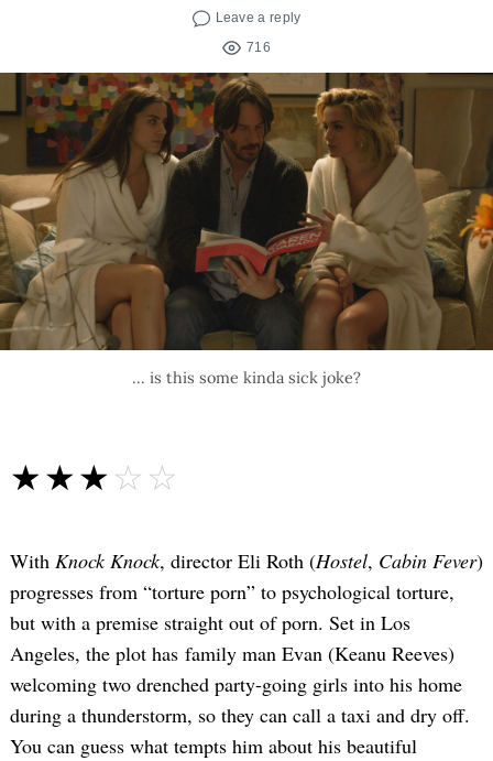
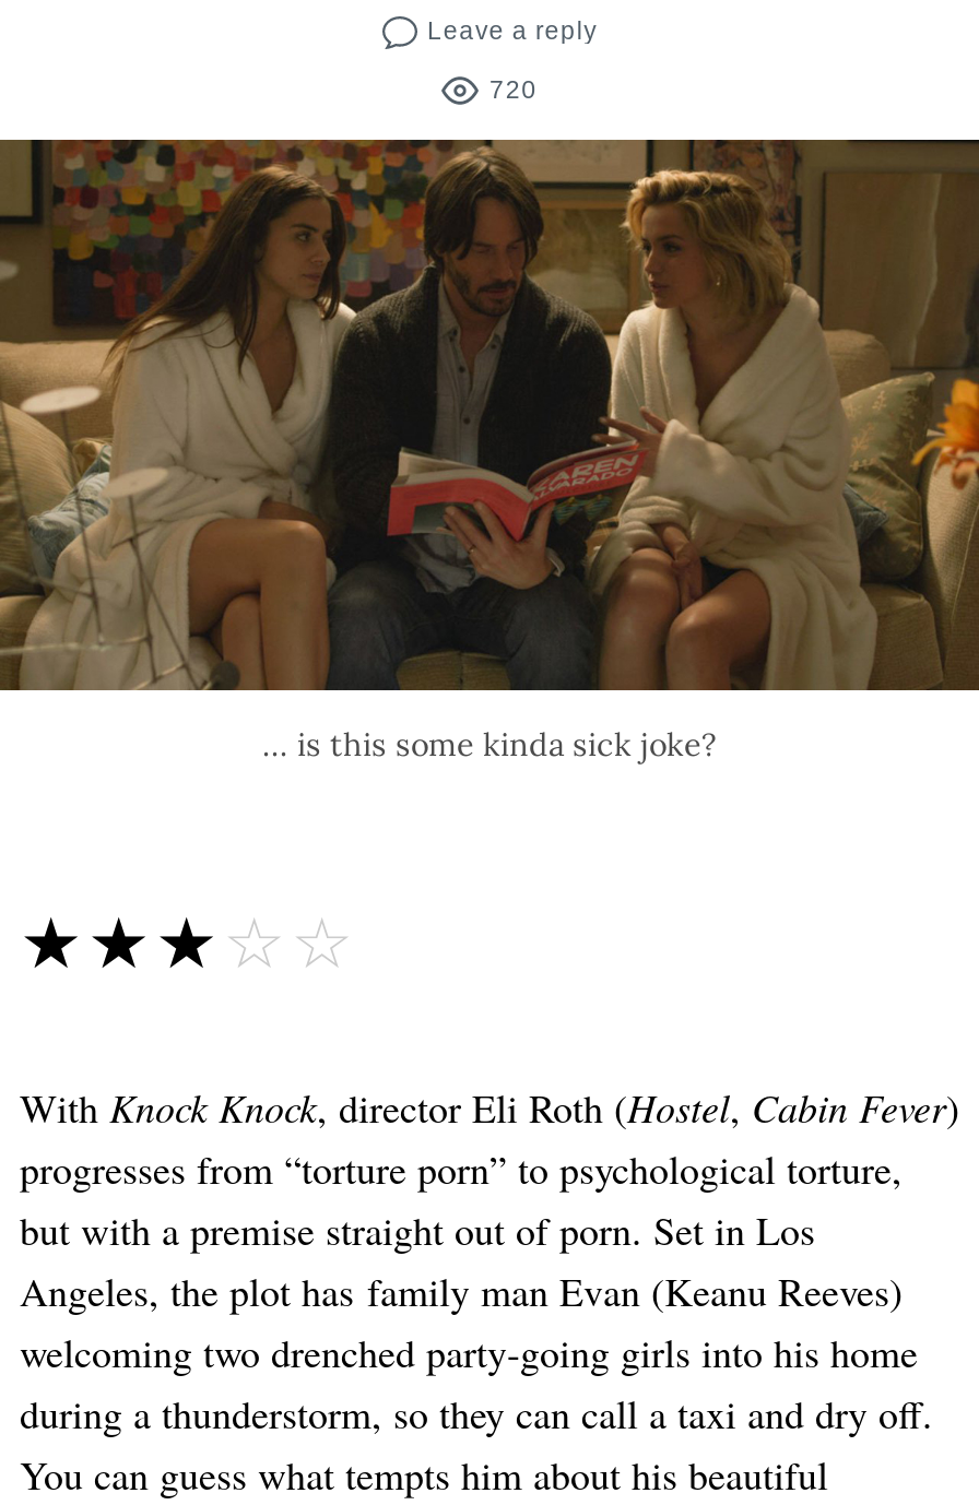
- 716
+ 720
